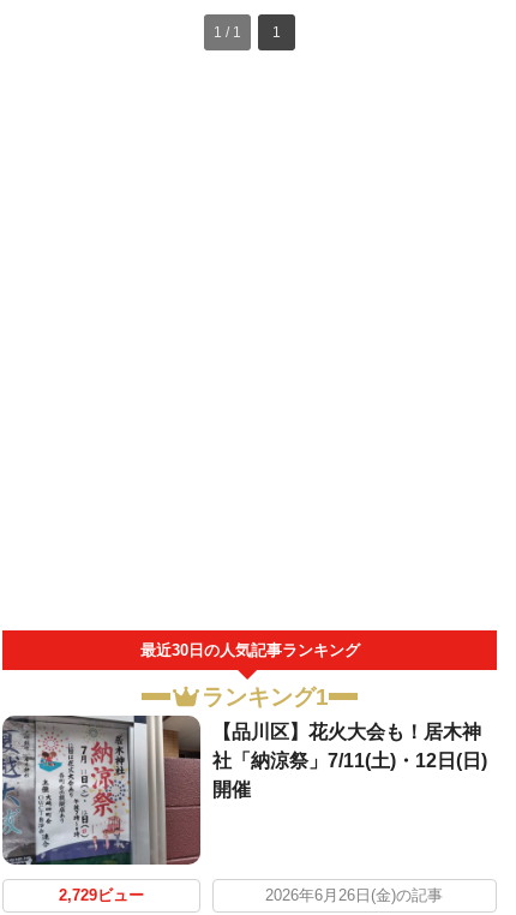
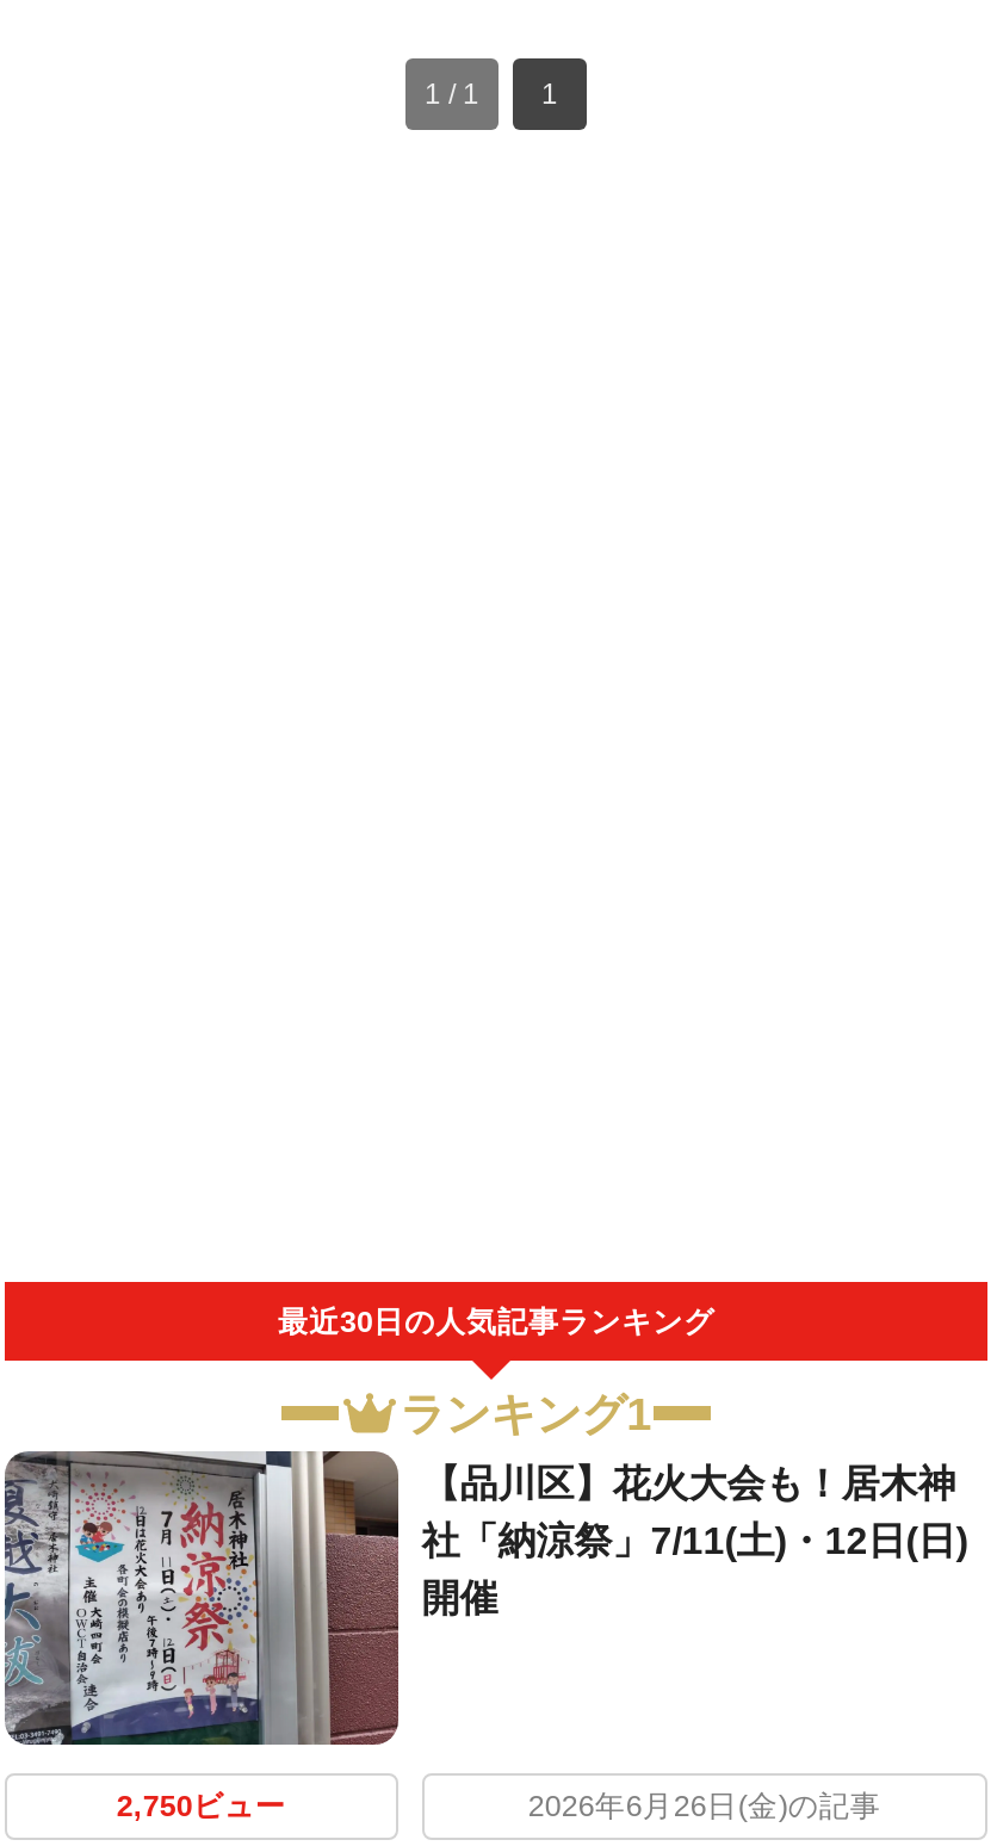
- 2,729ビュー
+ 2,750ビュー
